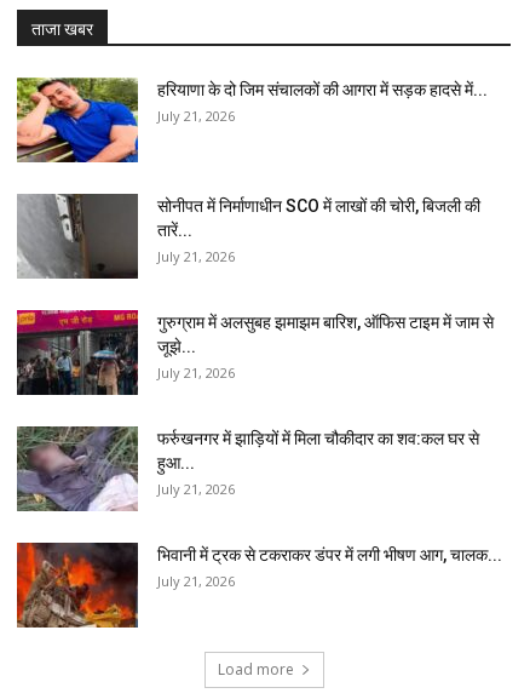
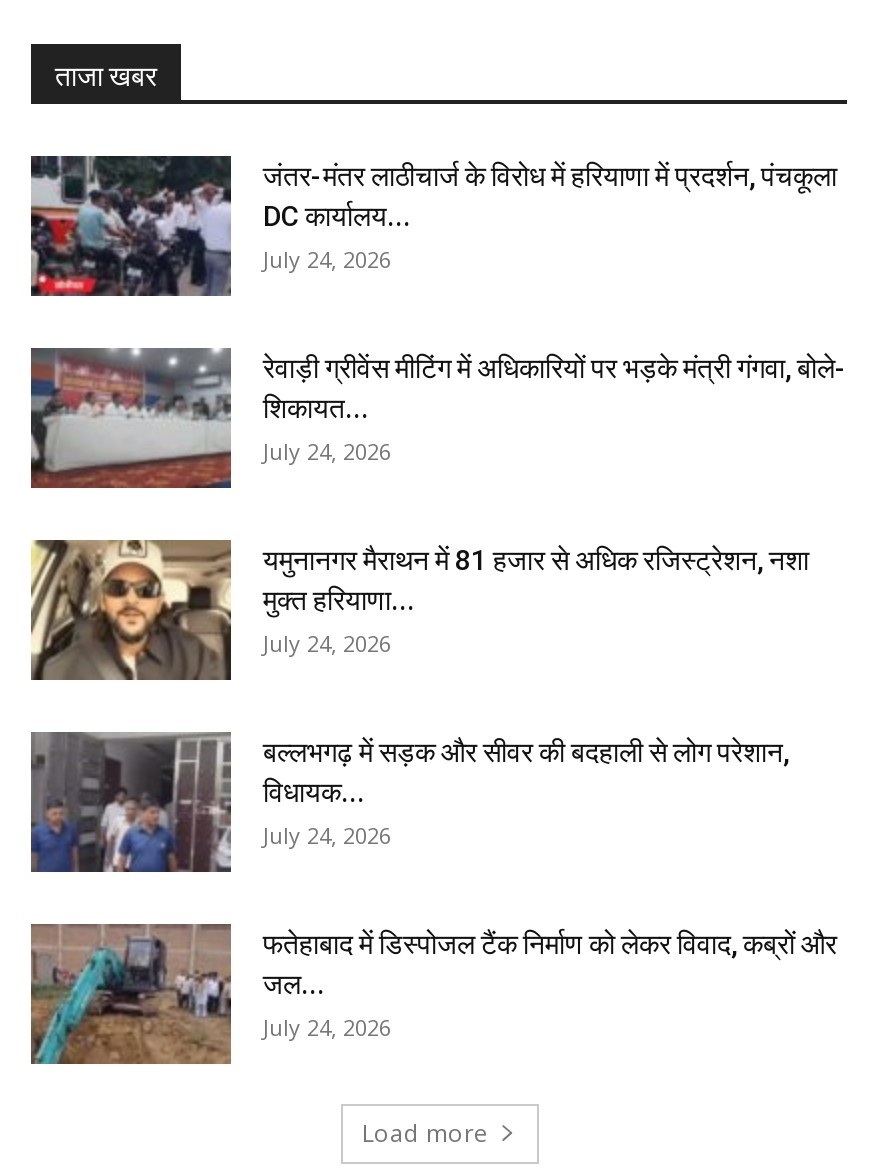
- [image]
- हरियाणा के दो जिम संचालकों की आगरा में सड़क हादसे में...
- July 21, 2026
+ [image]
+ जंतर-मंतर लाठीचार्ज के विरोध में हरियाणा में प्रदर्शन, पंचकूला
+ DC कार्यालय...
+ July 24, 2026

- [image]
- सोनीपत में निर्माणाधीन SCO में लाखों की चोरी, बिजली की
- तारें...
- July 21, 2026
+ [image]
+ रेवाड़ी ग्रीवेंस मीटिंग में अधिकारियों पर भड़के मंत्री गंगवा, बोले-
+ शिकायत...
+ July 24, 2026

- [image]
- गुरुग्राम में अलसुबह झमाझम बारिश, ऑफिस टाइम में जाम से
- जूझे...
- July 21, 2026
+ [image]
+ यमुनानगर मैराथन में 81 हजार से अधिक रजिस्ट्रेशन, नशा
+ मुक्त हरियाणा...
+ July 24, 2026

- [image]
- फर्रुखनगर में झाड़ियों में मिला चौकीदार का शव:कल घर से
- हुआ...
- July 21, 2026
+ [image]
+ बल्लभगढ़ में सड़क और सीवर की बदहाली से लोग परेशान,
+ विधायक...
+ July 24, 2026

- [image]
- भिवानी में ट्रक से टकराकर डंपर में लगी भीषण आग, चालक...
- July 21, 2026
+ [image]
+ फतेहाबाद में डिस्पोजल टैंक निर्माण को लेकर विवाद, कब्रों और
+ जल...
+ July 24, 2026
